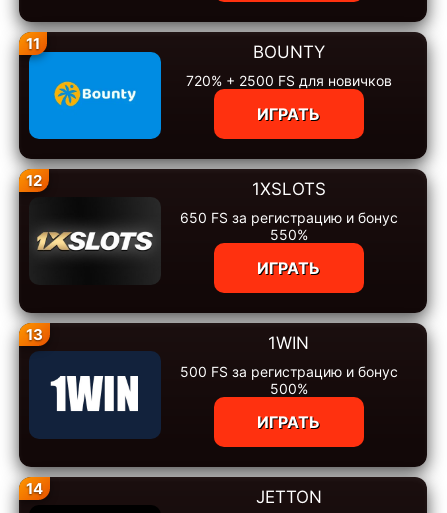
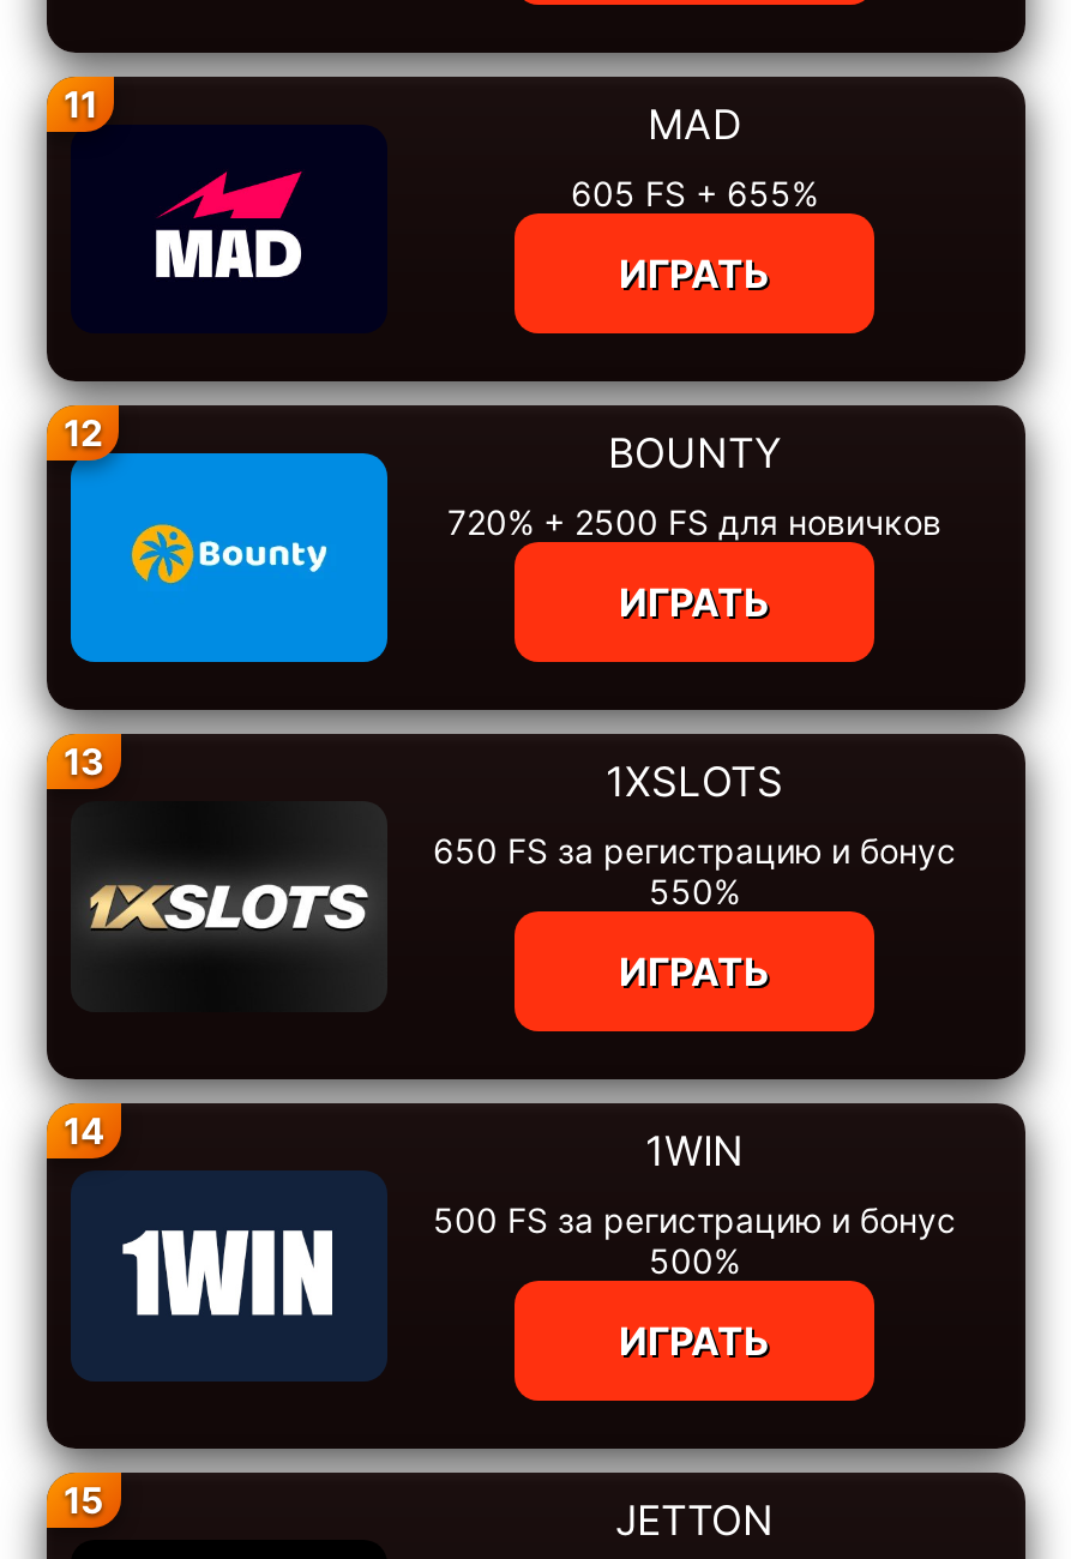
+ [image]
+ MAD
+ 605 FS + 655%
+ ИГРАТЬ
+ 12

- 12
+ 13

- 13
+ 14

- 14
+ 15
